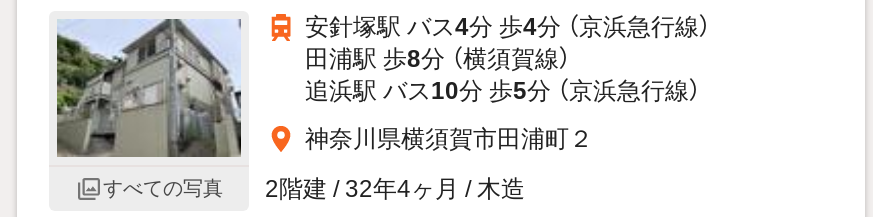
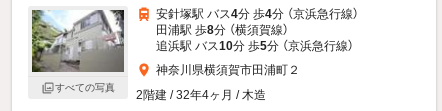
- [image]
+ [image]
